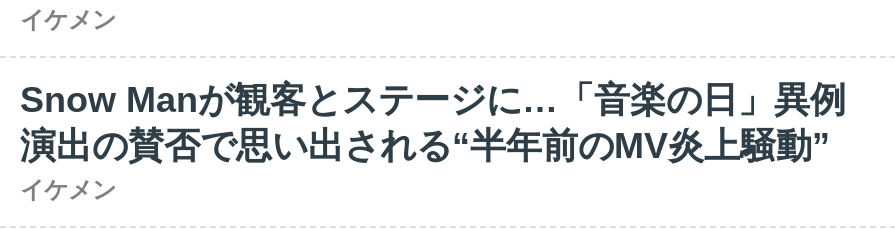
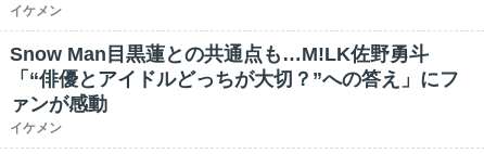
- Snow Manが観客とステージに…「音楽の日」異例
- 演出の賛否で思い出される“半年前のMV炎上騒動”
+ Snow Man目黒蓮との共通点も…M!LK佐野勇斗
+ 「“俳優とアイドルどっちが大切？”への答え」にフ
+ ァンが感動
